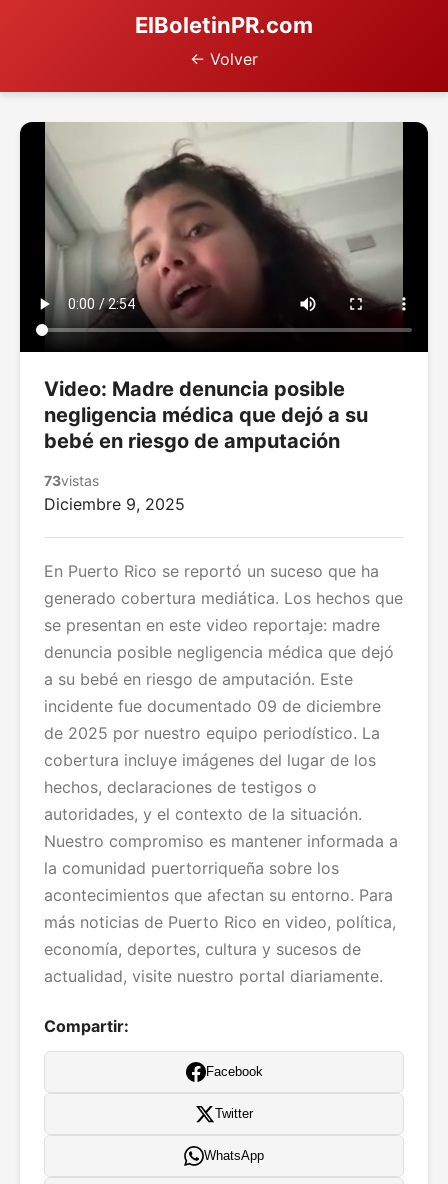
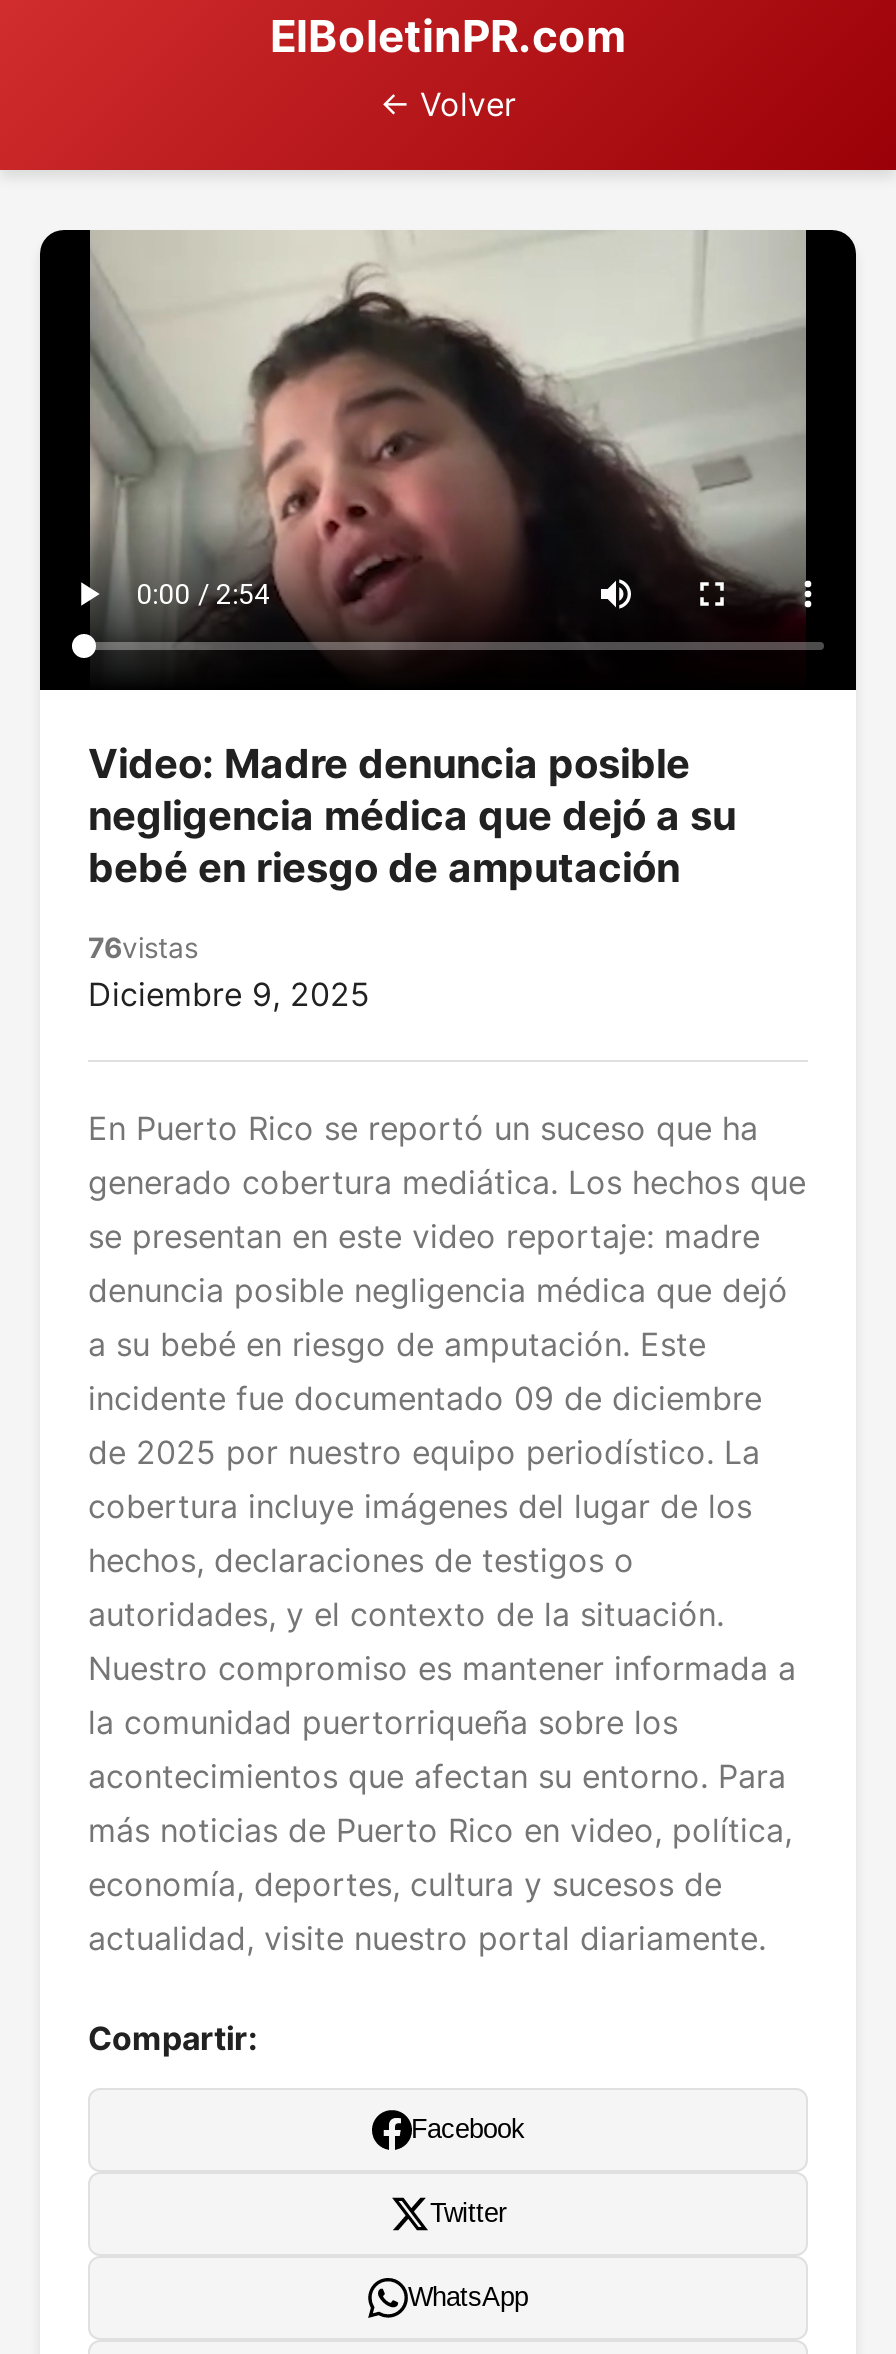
- 73vistas
+ 76vistas
